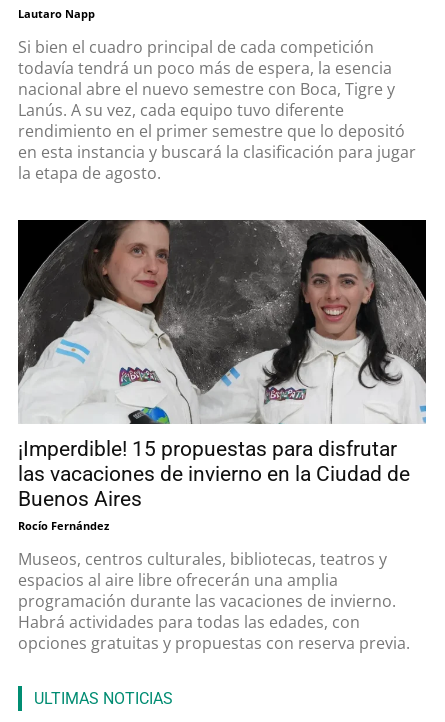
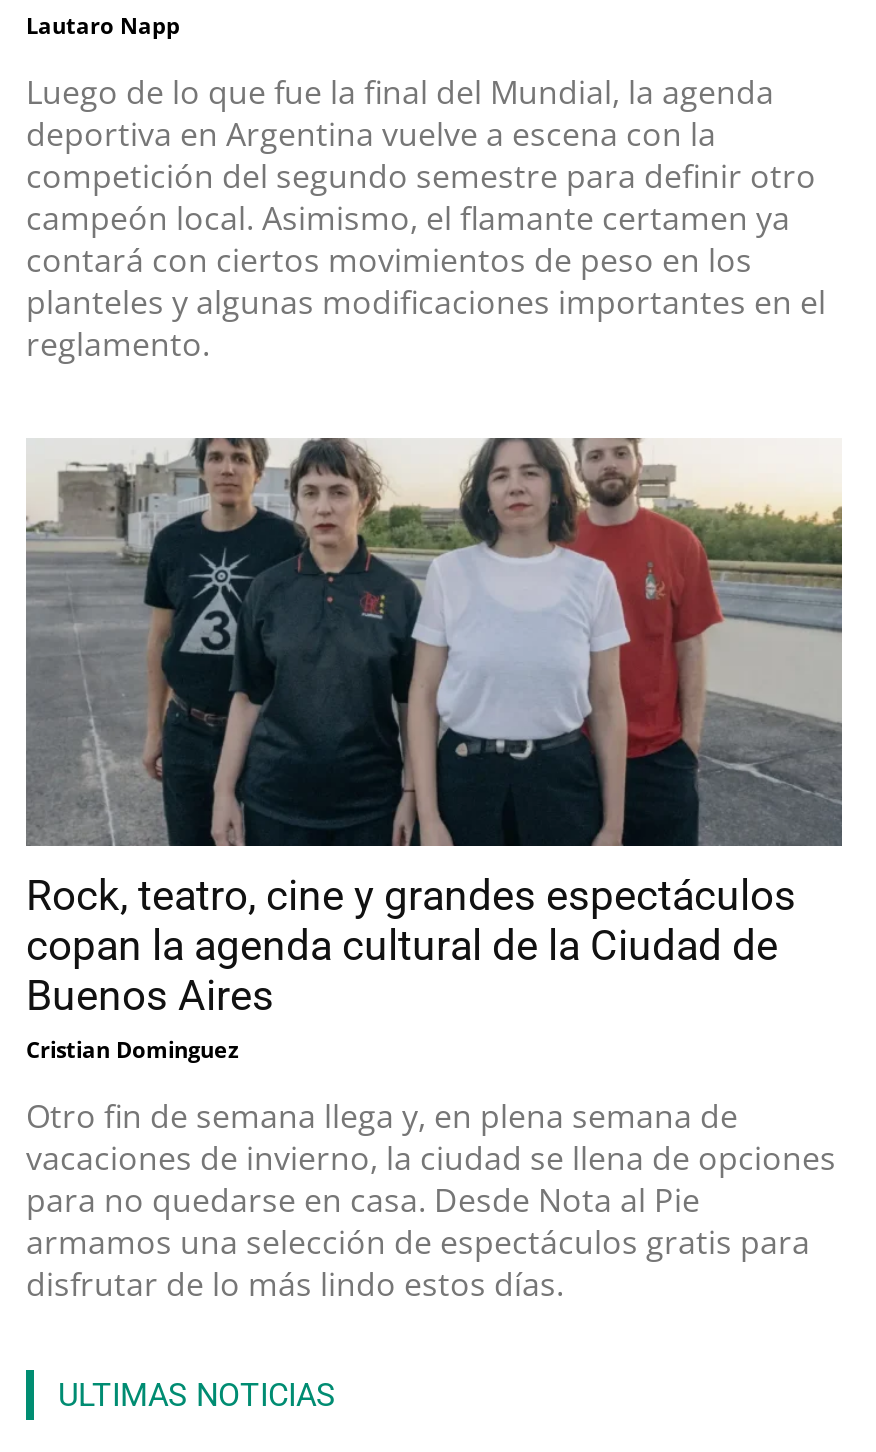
- Si bien el cuadro principal de cada competición
- todavía tendrá un poco más de espera, la esencia
- nacional abre el nuevo semestre con Boca, Tigre y
- Lanús. A su vez, cada equipo tuvo diferente
- rendimiento en el primer semestre que lo depositó
- en esta instancia y buscará la clasificación para jugar
- la etapa de agosto.
+ Luego de lo que fue la final del Mundial, la agenda
+ deportiva en Argentina vuelve a escena con la
+ competición del segundo semestre para definir otro
+ campeón local. Asimismo, el flamante certamen ya
+ contará con ciertos movimientos de peso en los
+ planteles y algunas modificaciones importantes en el
+ reglamento.

- [image]
- ¡Imperdible! 15 propuestas para disfrutar
- las vacaciones de invierno en la Ciudad de
+ [image]
+ Rock, teatro, cine y grandes espectáculos
+ copan la agenda cultural de la Ciudad de

- Rocío Fernández
+ Cristian Dominguez

- Museos, centros culturales, bibliotecas, teatros y
- espacios al aire libre ofrecerán una amplia
- programación durante las vacaciones de invierno.
- Habrá actividades para todas las edades, con
- opciones gratuitas y propuestas con reserva previa.
+ Otro fin de semana llega y, en plena semana de
+ vacaciones de invierno, la ciudad se llena de opciones
+ para no quedarse en casa. Desde Nota al Pie
+ armamos una selección de espectáculos gratis para
+ disfrutar de lo más lindo estos días.
